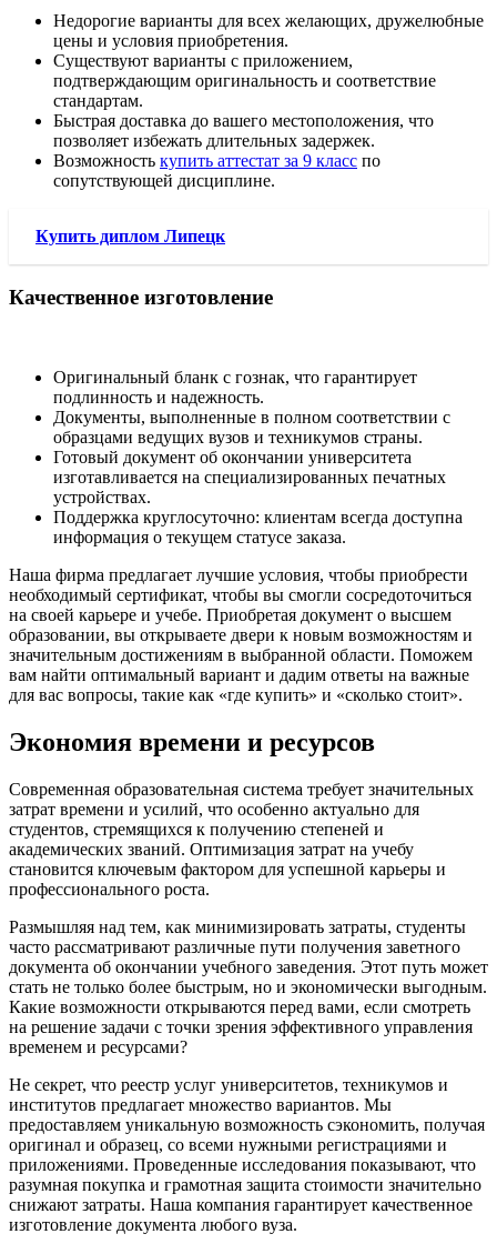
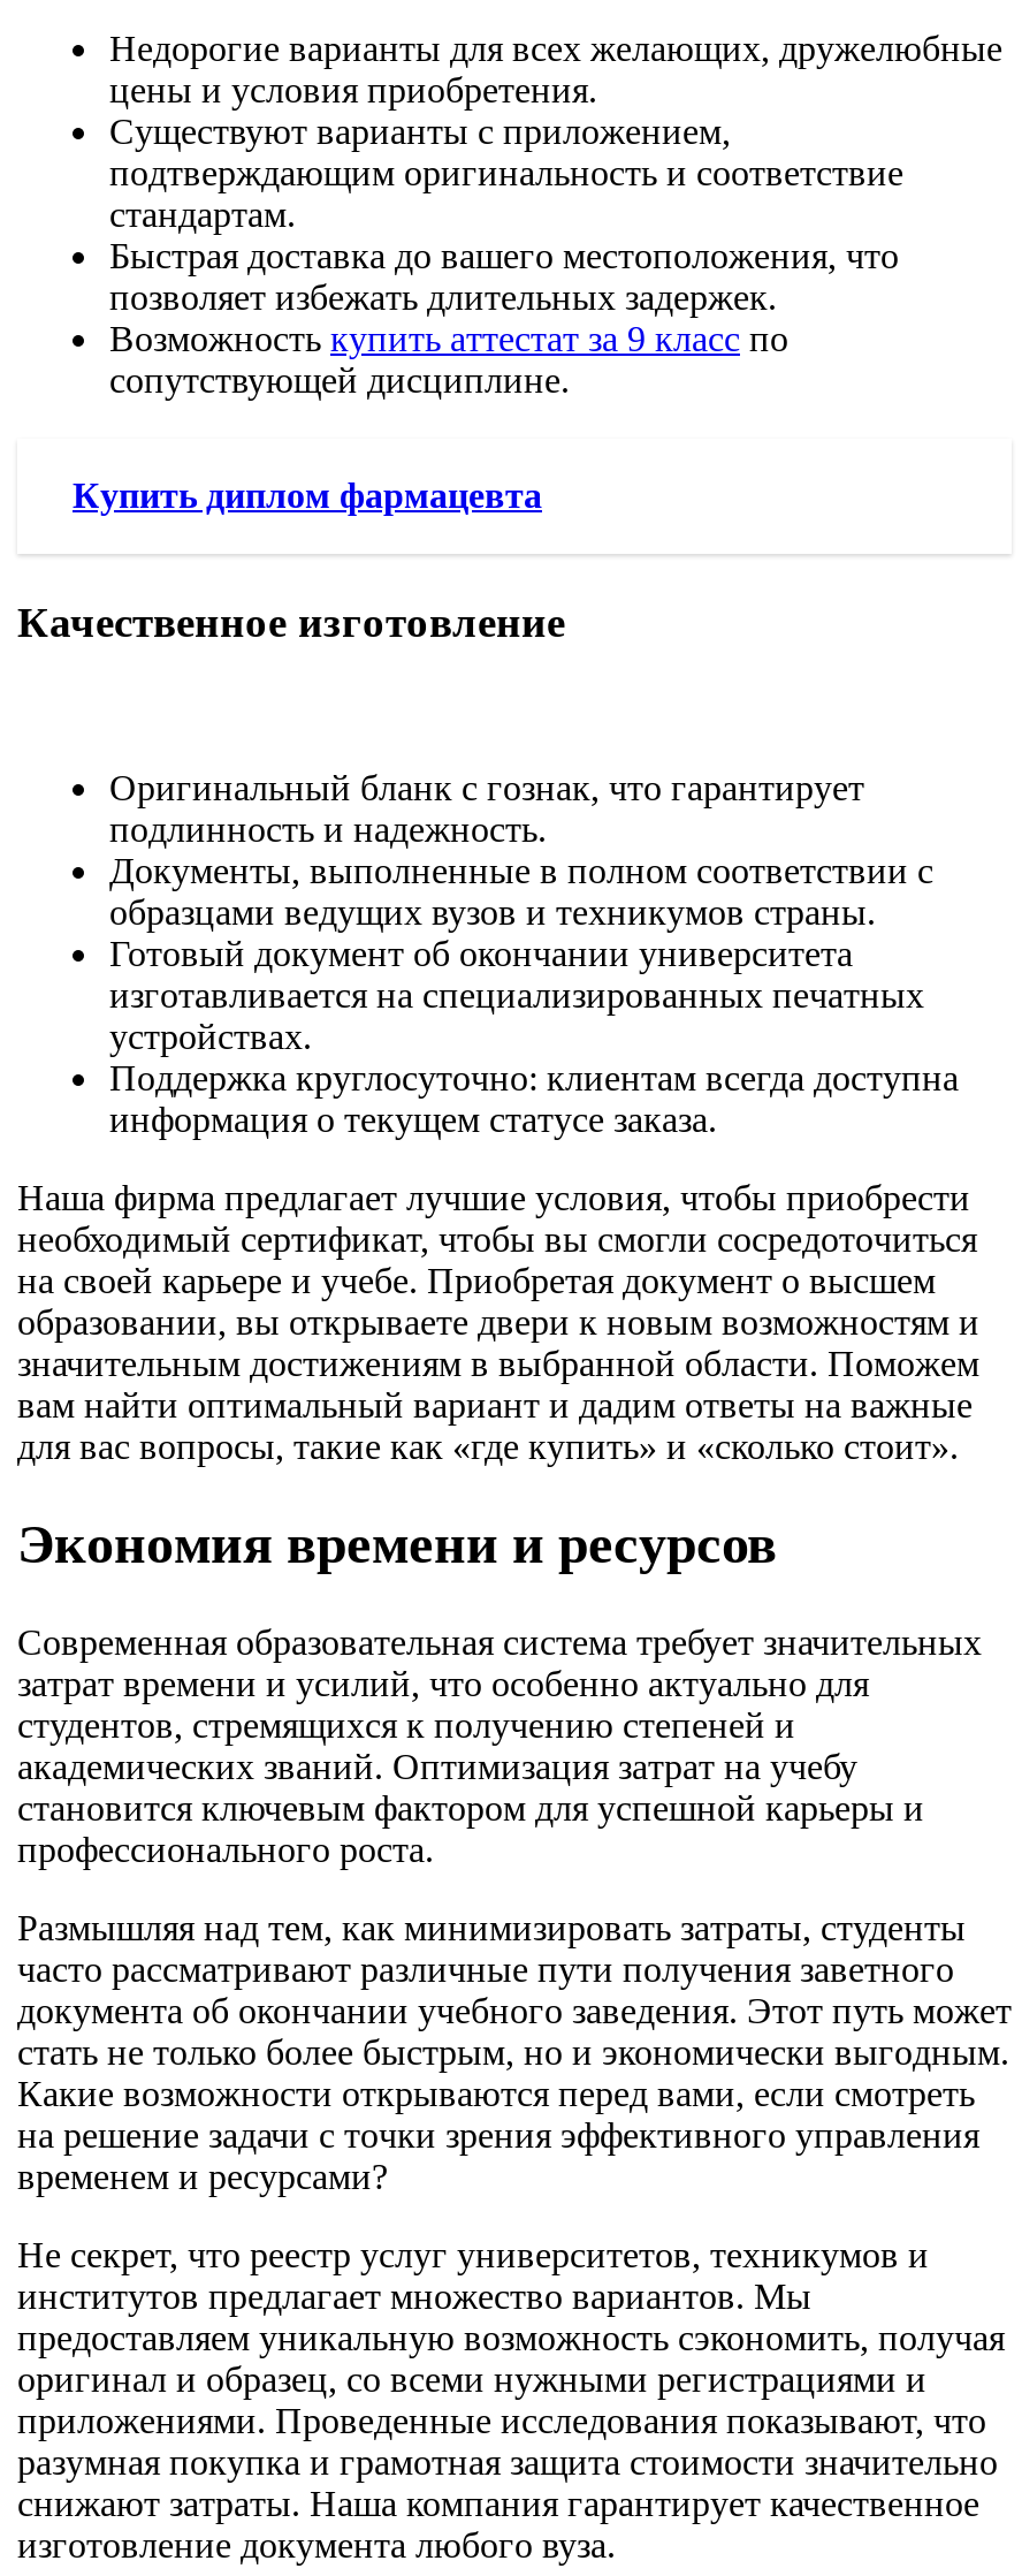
- Купить диплом Липецк
+ Купить диплом фармацевта
